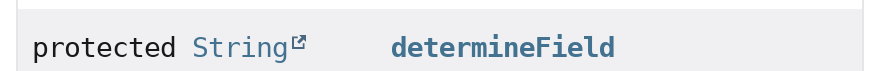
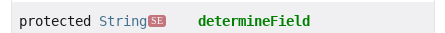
- protected String
+ protected String SE
